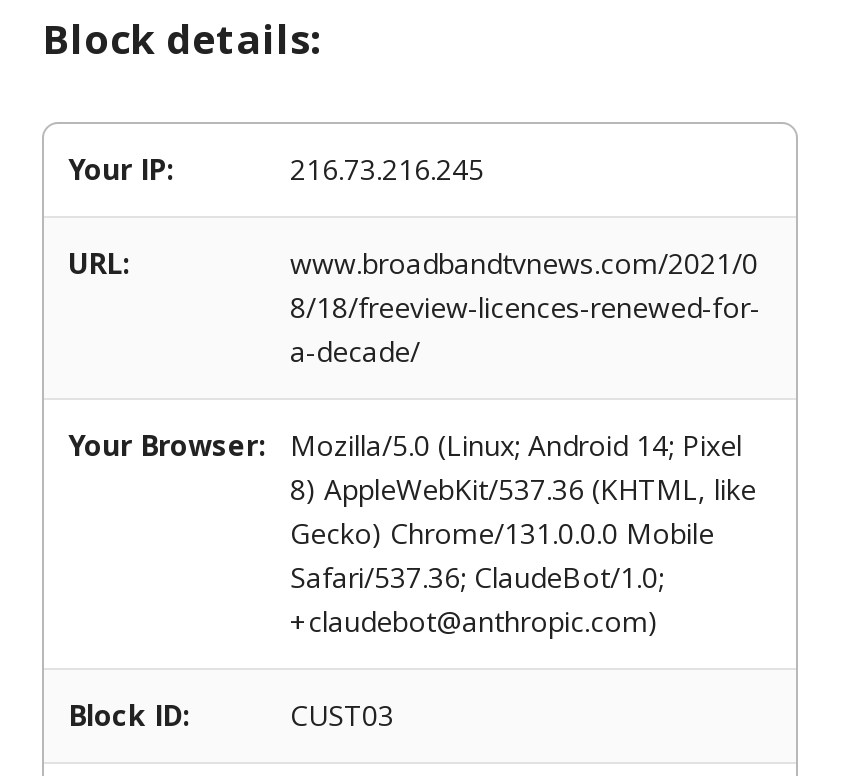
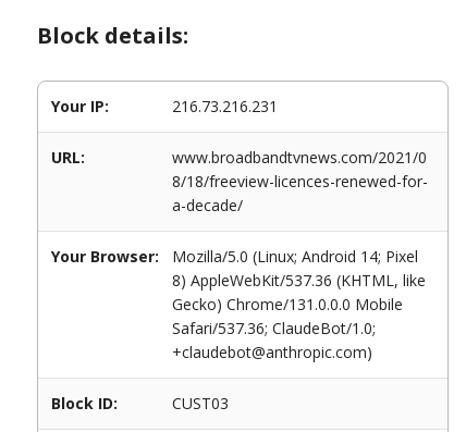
- 216.73.216.245
+ 216.73.216.231
